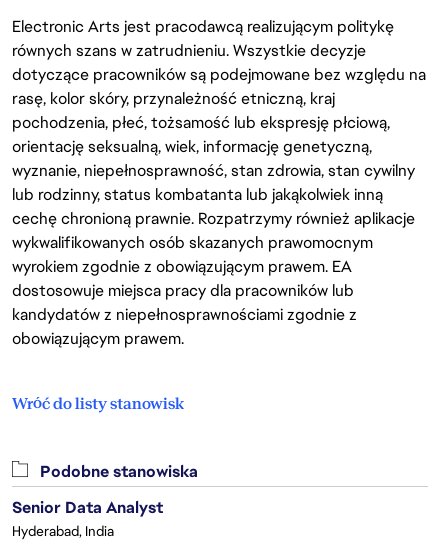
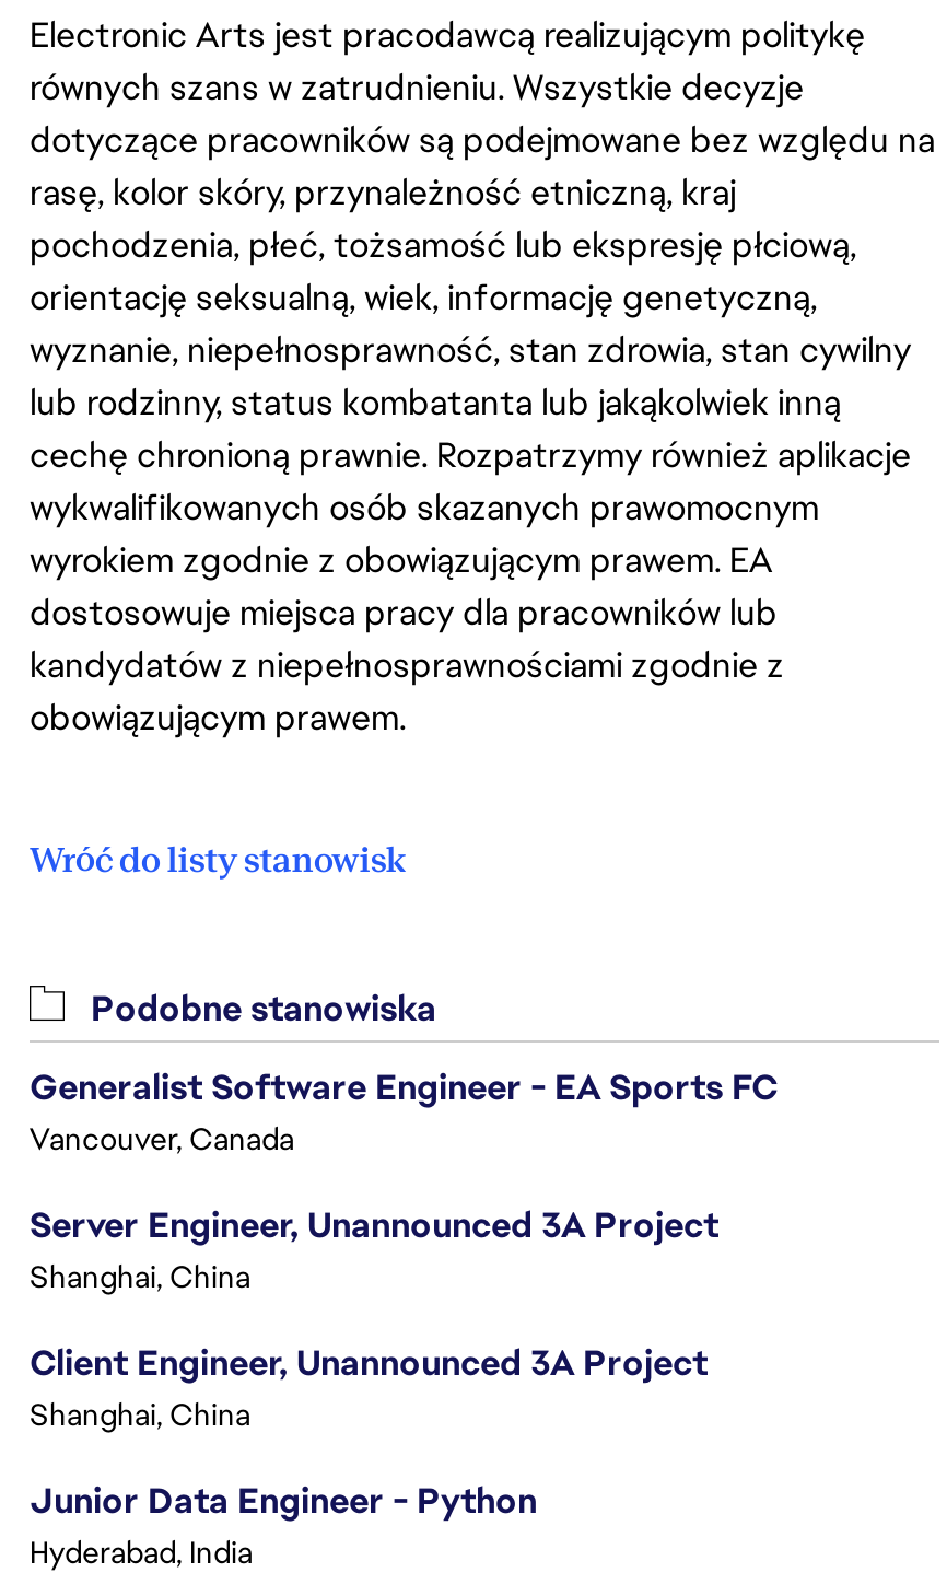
- Senior Data Analyst
+ Generalist Software Engineer - EA Sports FC
+ Vancouver, Canada
+ Server Engineer, Unannounced 3A Project
+ Shanghai, China
+ Client Engineer, Unannounced 3A Project
+ Shanghai, China
+ Junior Data Engineer - Python
